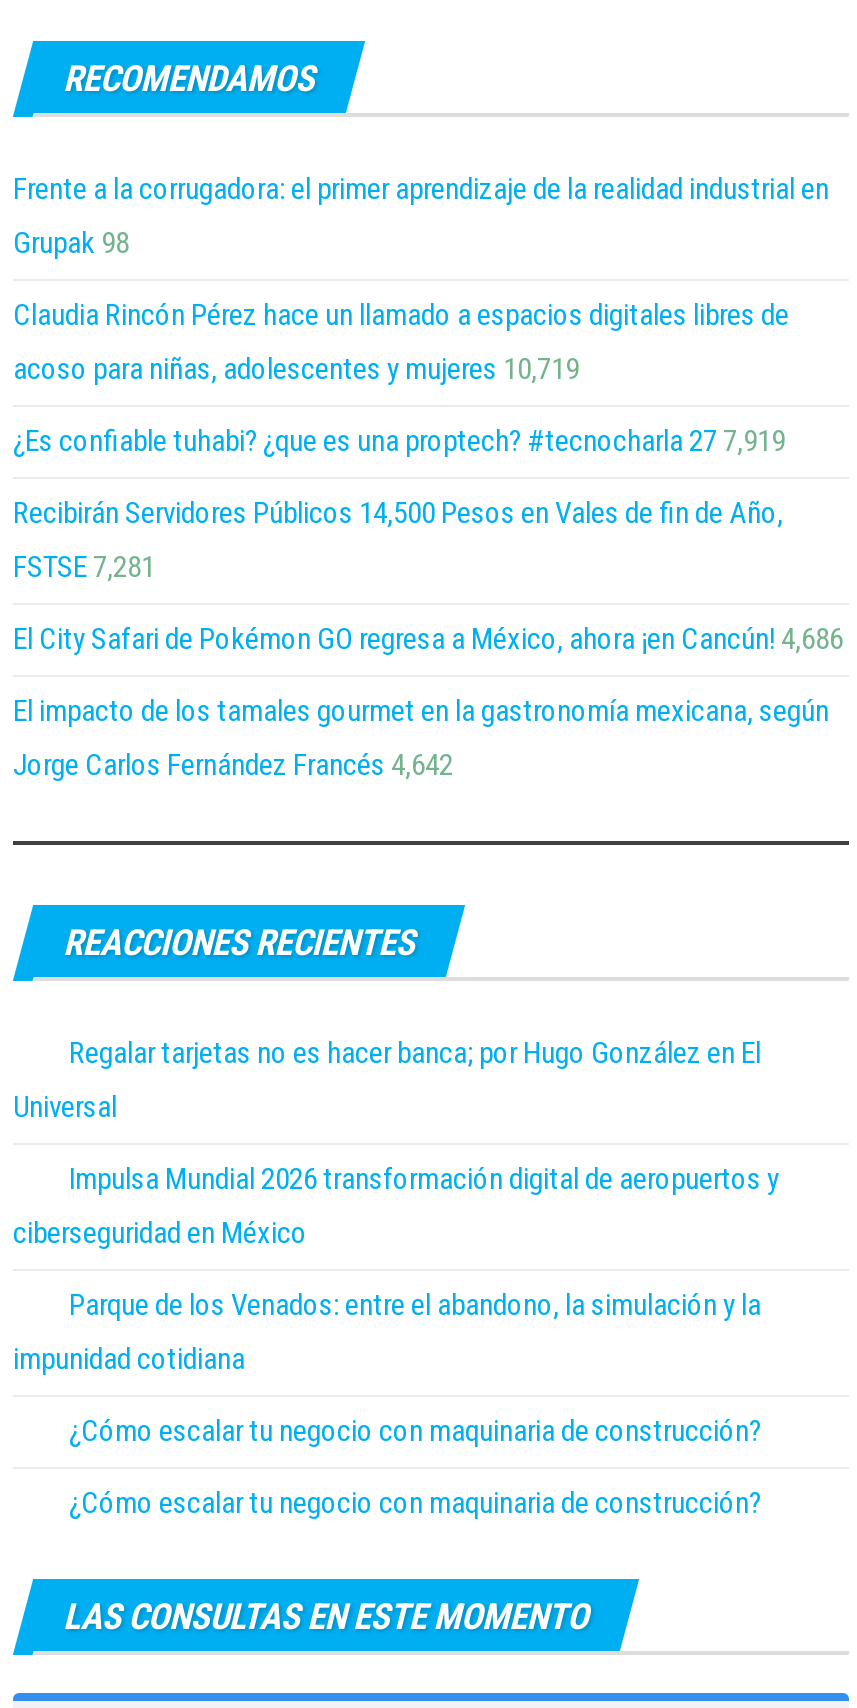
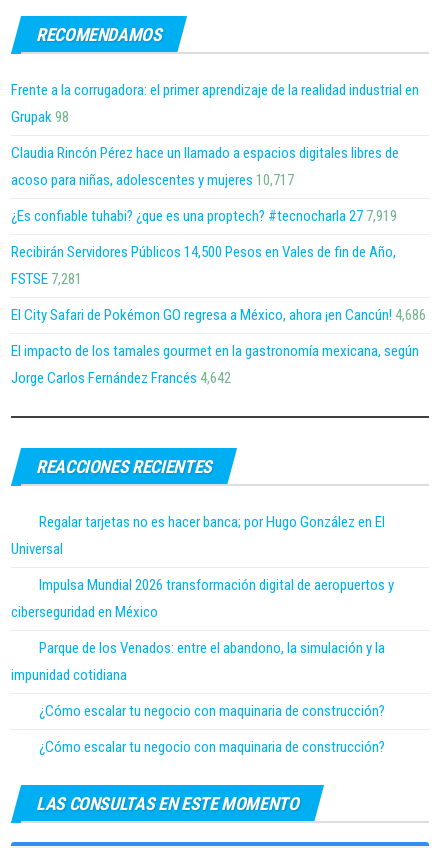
- acoso para niñas, adolescentes y mujeres 10,719
+ acoso para niñas, adolescentes y mujeres 10,717
